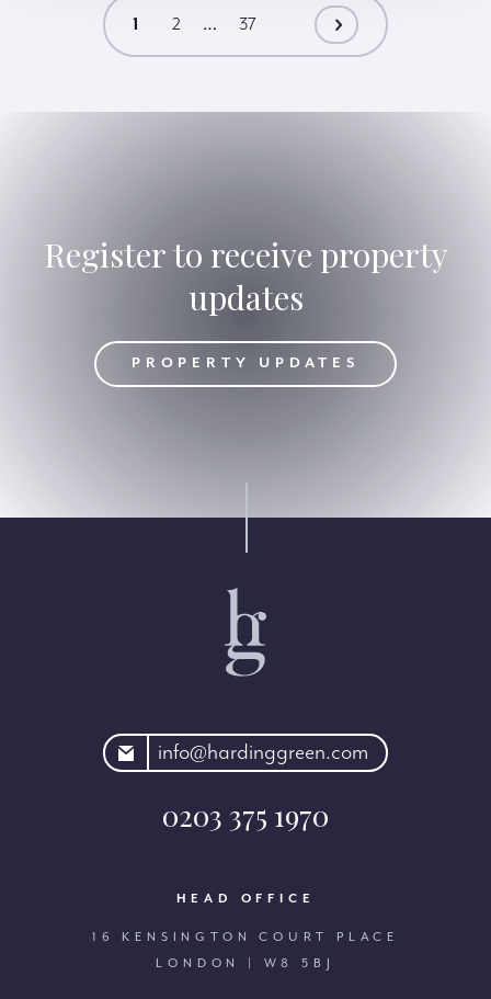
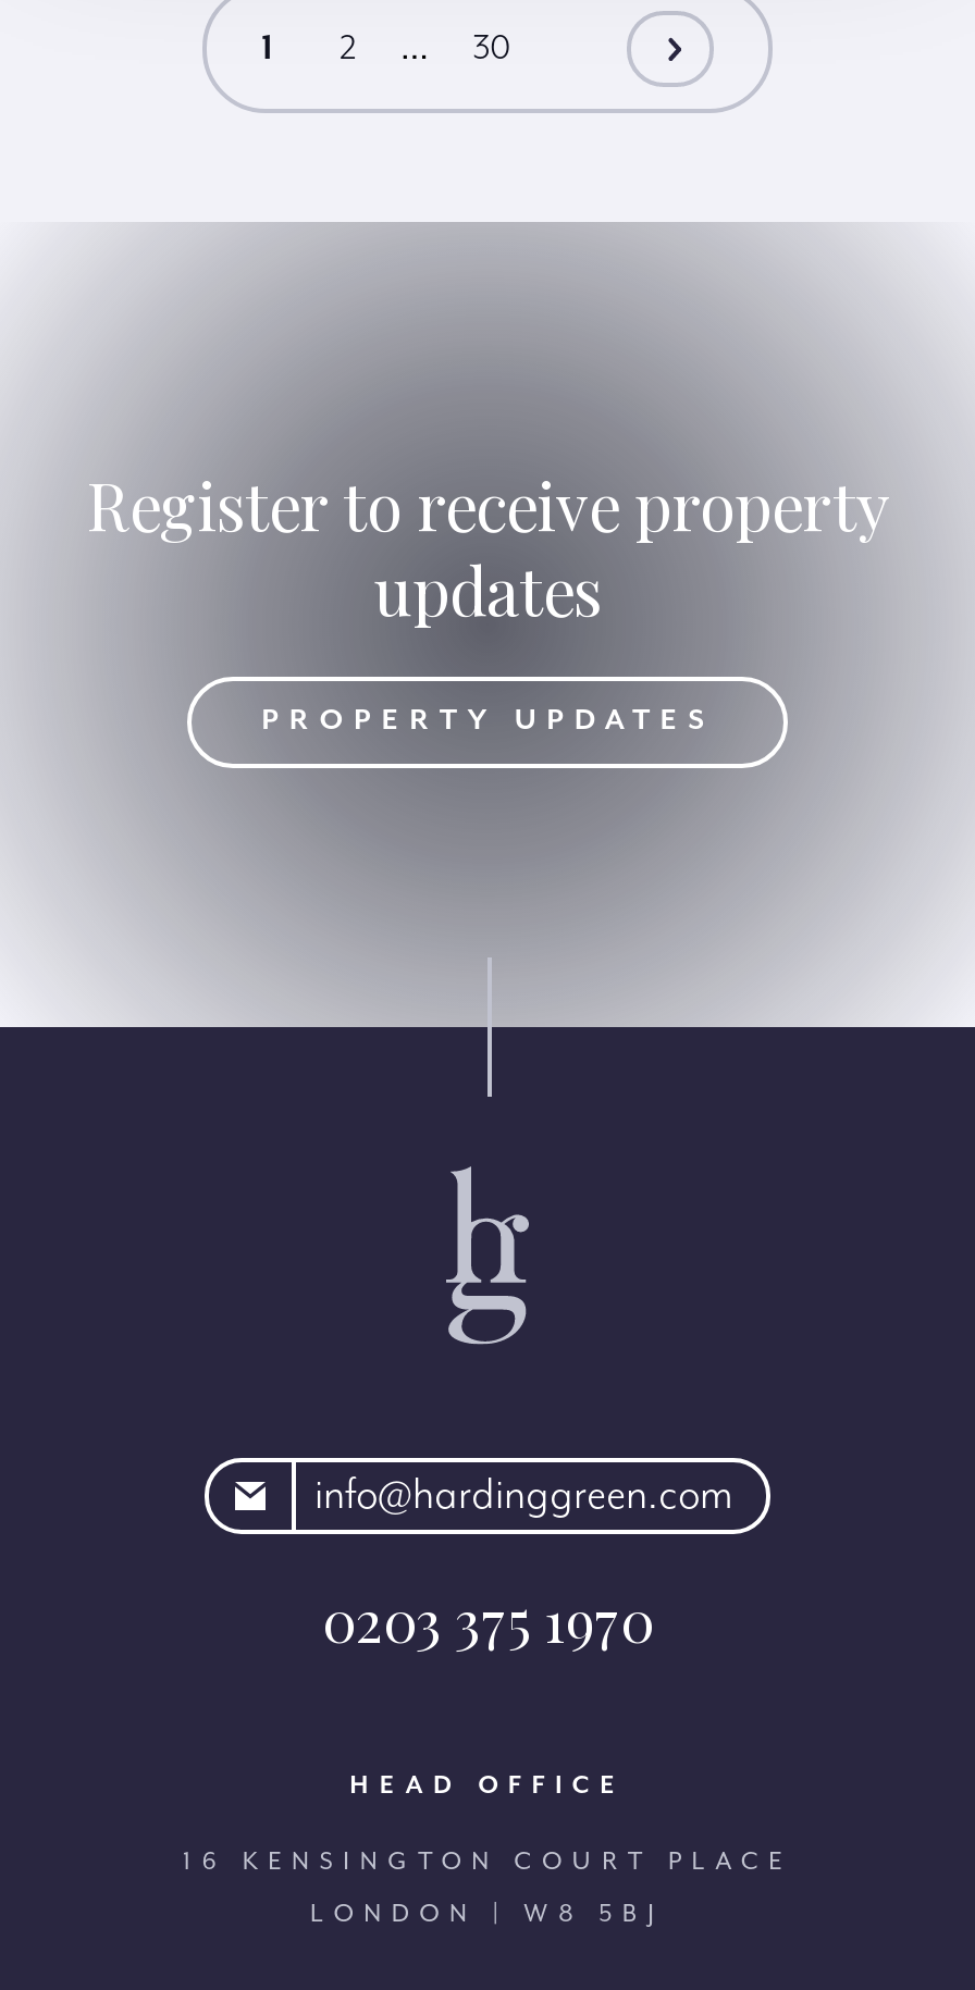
- 37
+ 30
